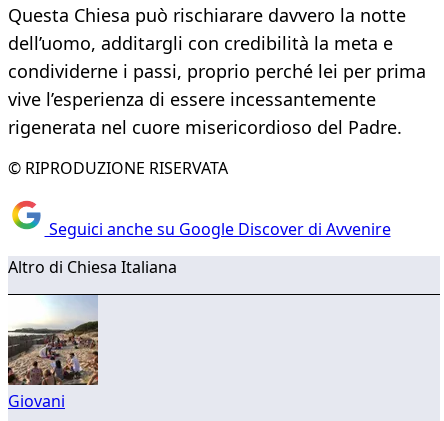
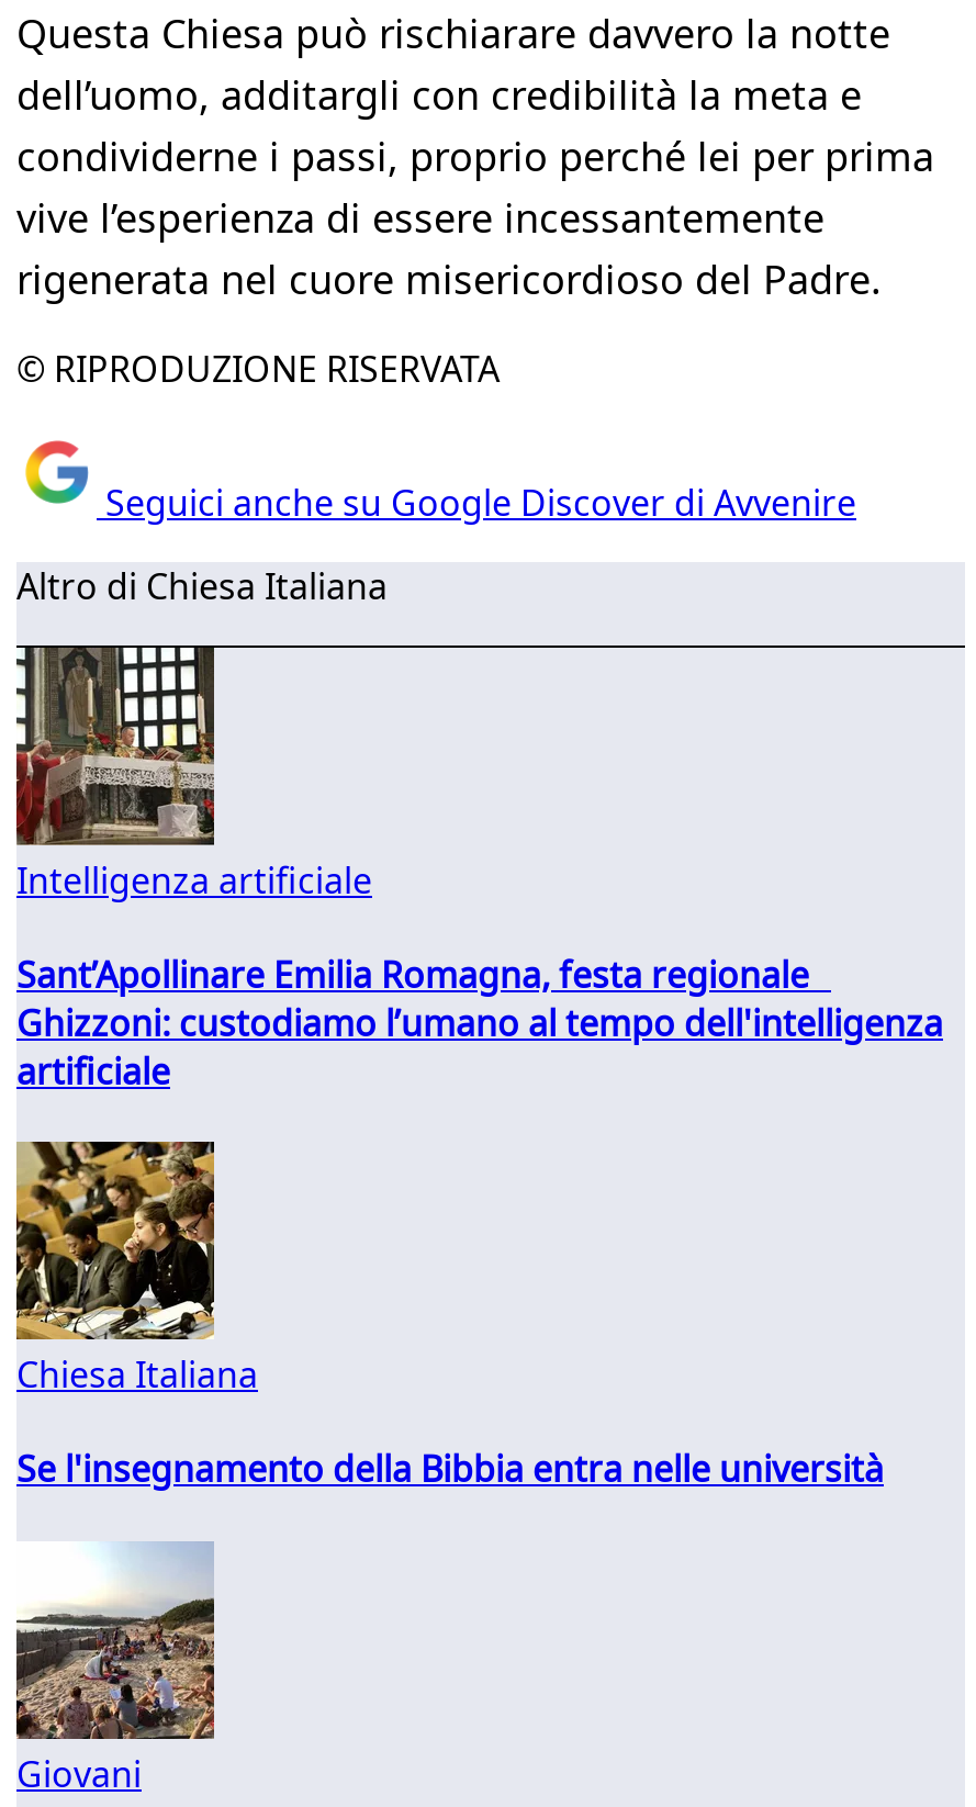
+ [image]
+ Intelligenza artificiale
+ Sant’Apollinare Emilia Romagna, festa regionale
+ Ghizzoni: custodiamo l’umano al tempo dell'intelligenza
+ artificiale

+ [image]
+ Chiesa Italiana
+ Se l'insegnamento della Bibbia entra nelle università
